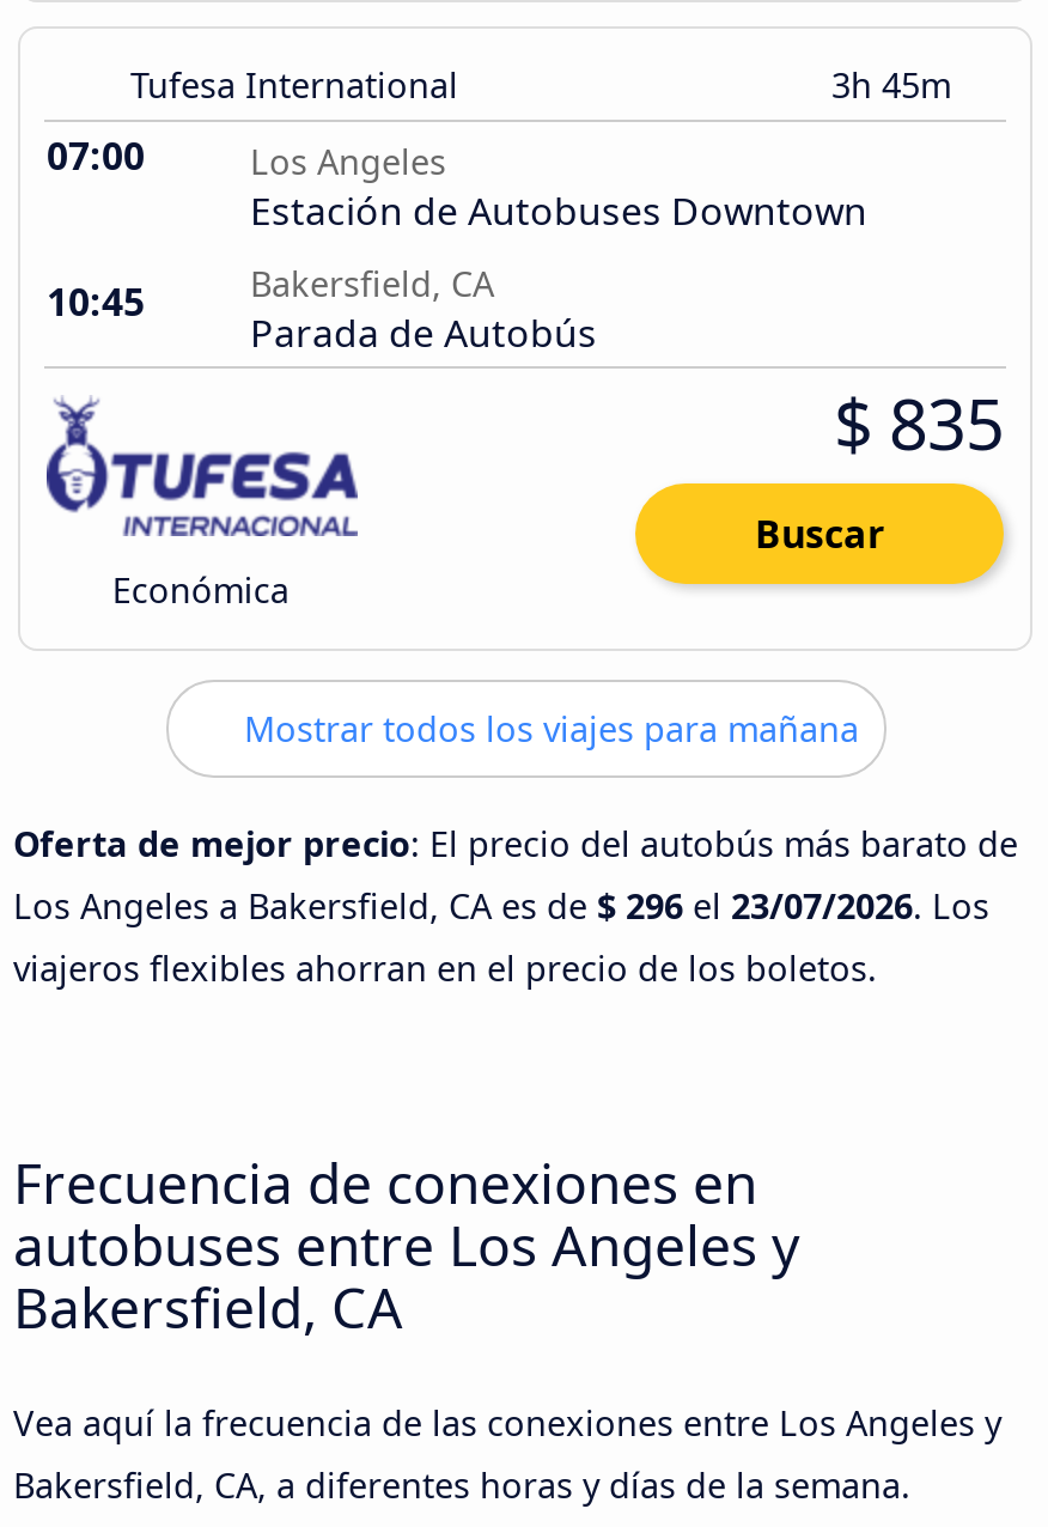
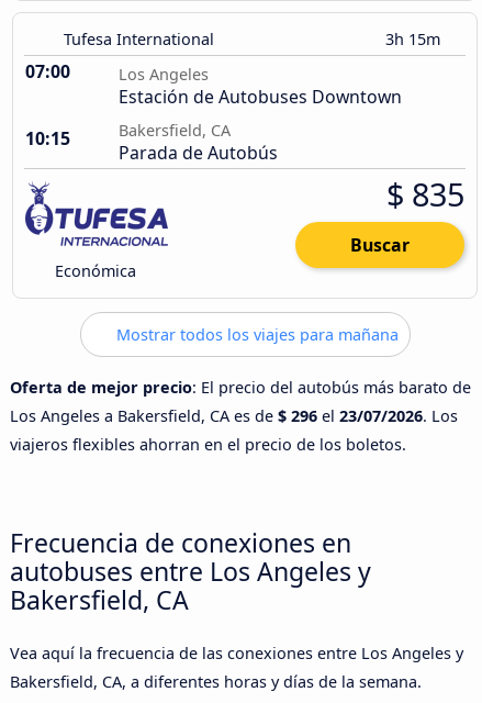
- 3h 45m
+ 3h 15m

- 10:45
+ 10:15
